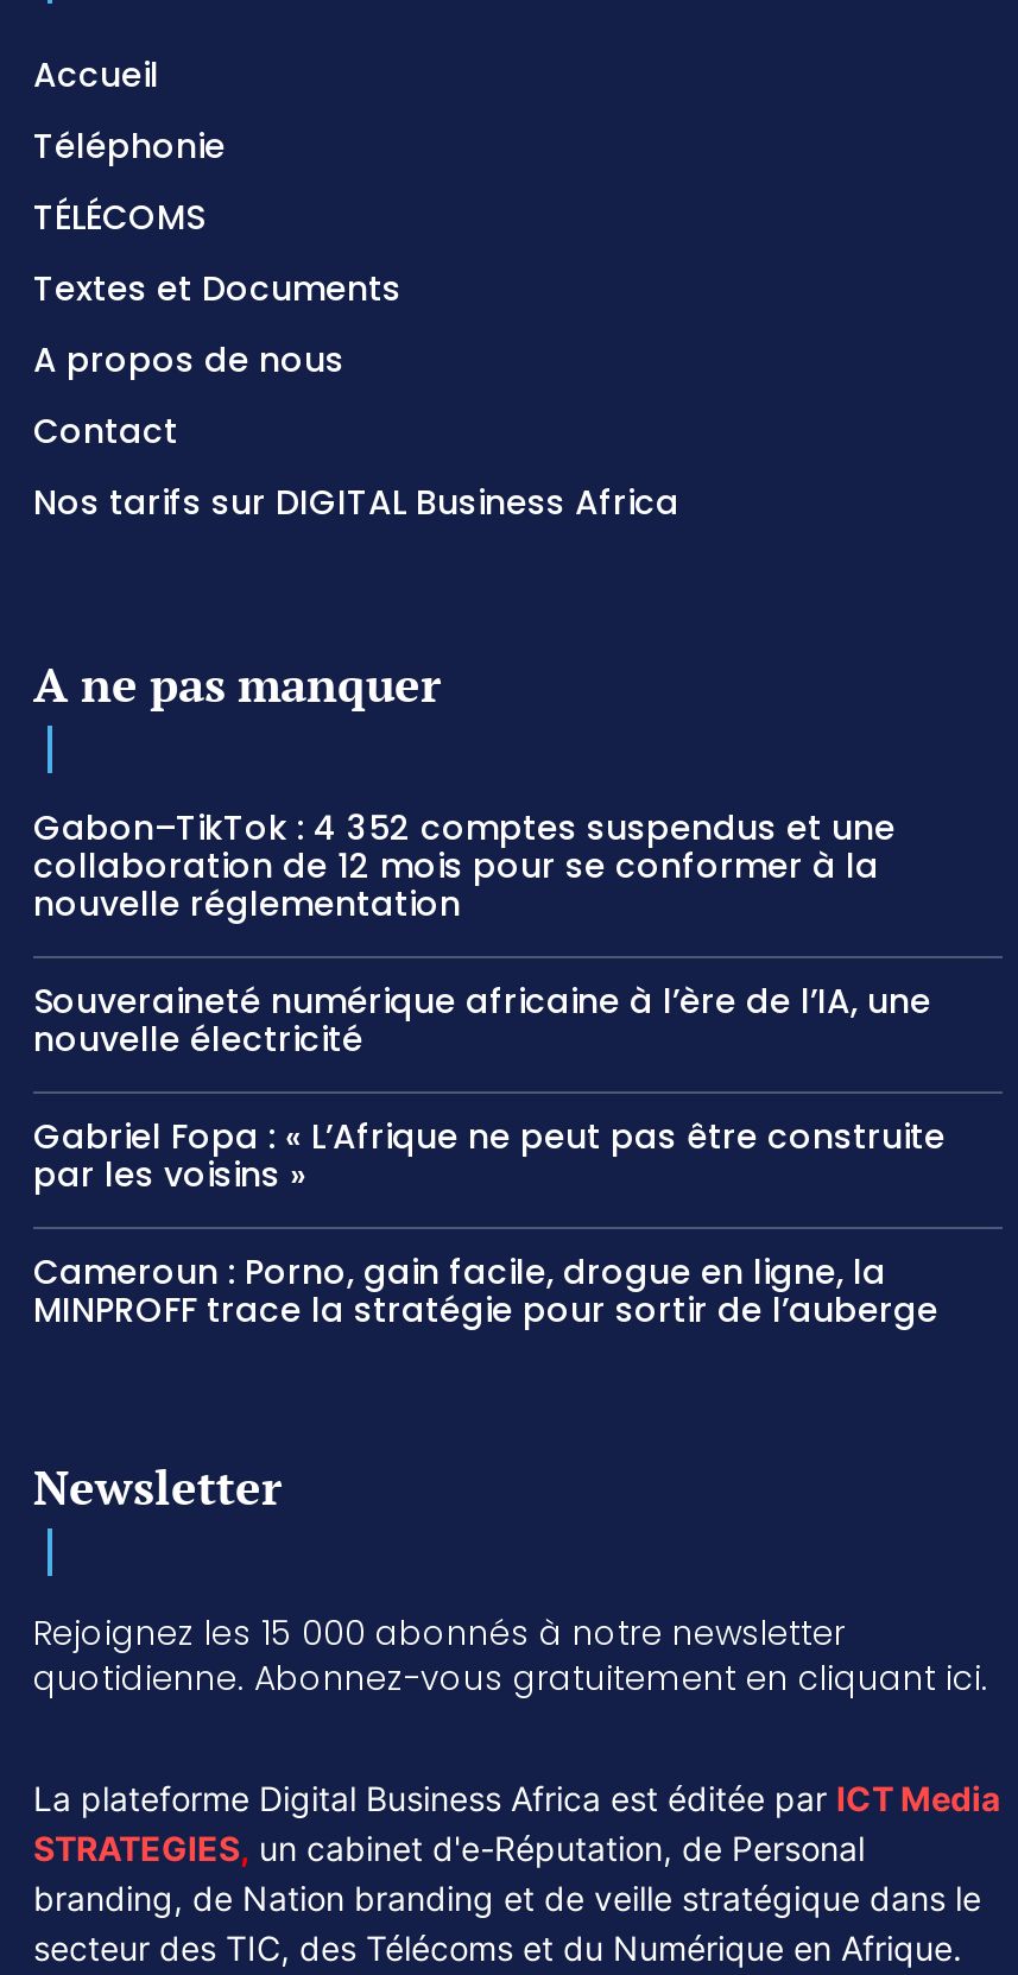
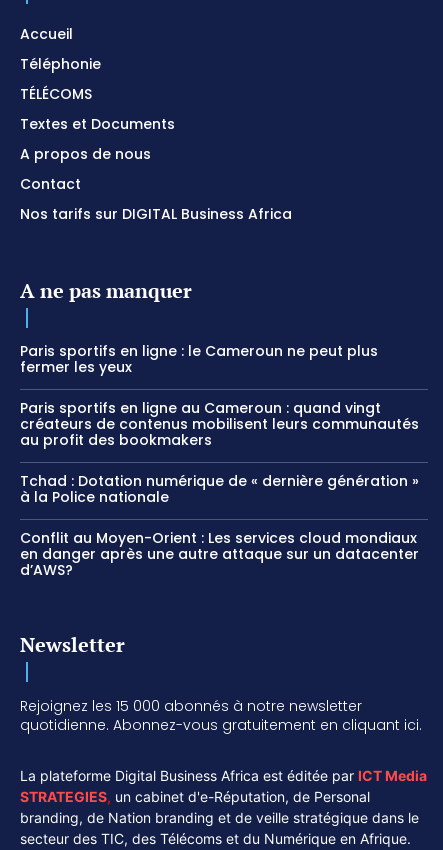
- Gabon–TikTok : 4 352 comptes suspendus et une
- collaboration de 12 mois pour se conformer à la
- nouvelle réglementation
+ Paris sportifs en ligne : le Cameroun ne peut plus
+ fermer les yeux

- Souveraineté numérique africaine à l’ère de l’IA, une
- nouvelle électricité
+ Paris sportifs en ligne au Cameroun : quand vingt
+ créateurs de contenus mobilisent leurs communautés
+ au profit des bookmakers

- Gabriel Fopa : « L’Afrique ne peut pas être construite
- par les voisins »
+ Tchad : Dotation numérique de « dernière génération »
+ à la Police nationale

- Cameroun : Porno, gain facile, drogue en ligne, la
- MINPROFF trace la stratégie pour sortir de l’auberge
+ Conflit au Moyen-Orient : Les services cloud mondiaux
+ en danger après une autre attaque sur un datacenter
+ d’AWS?
